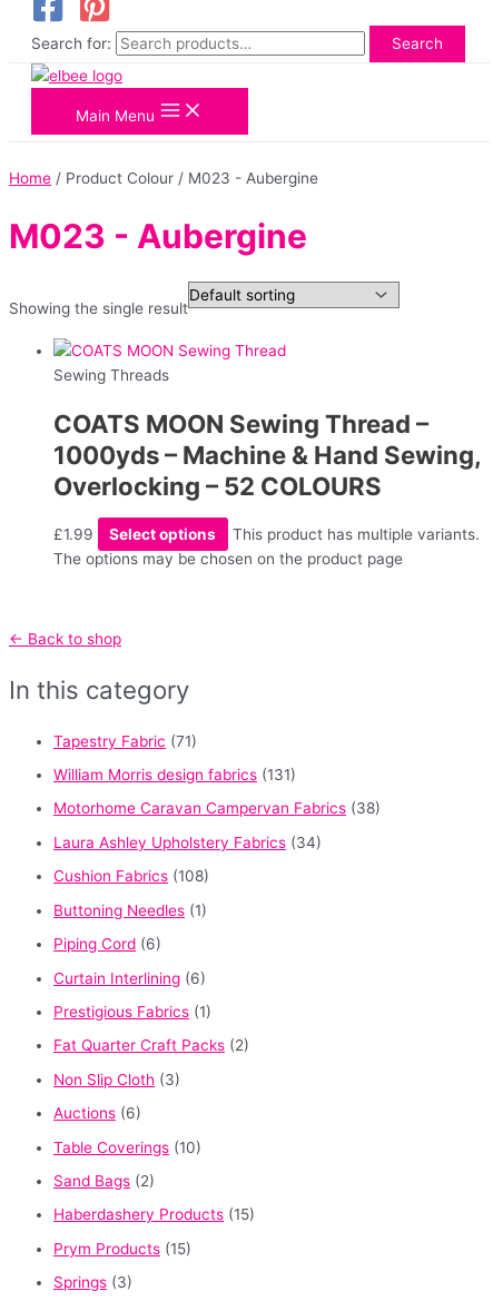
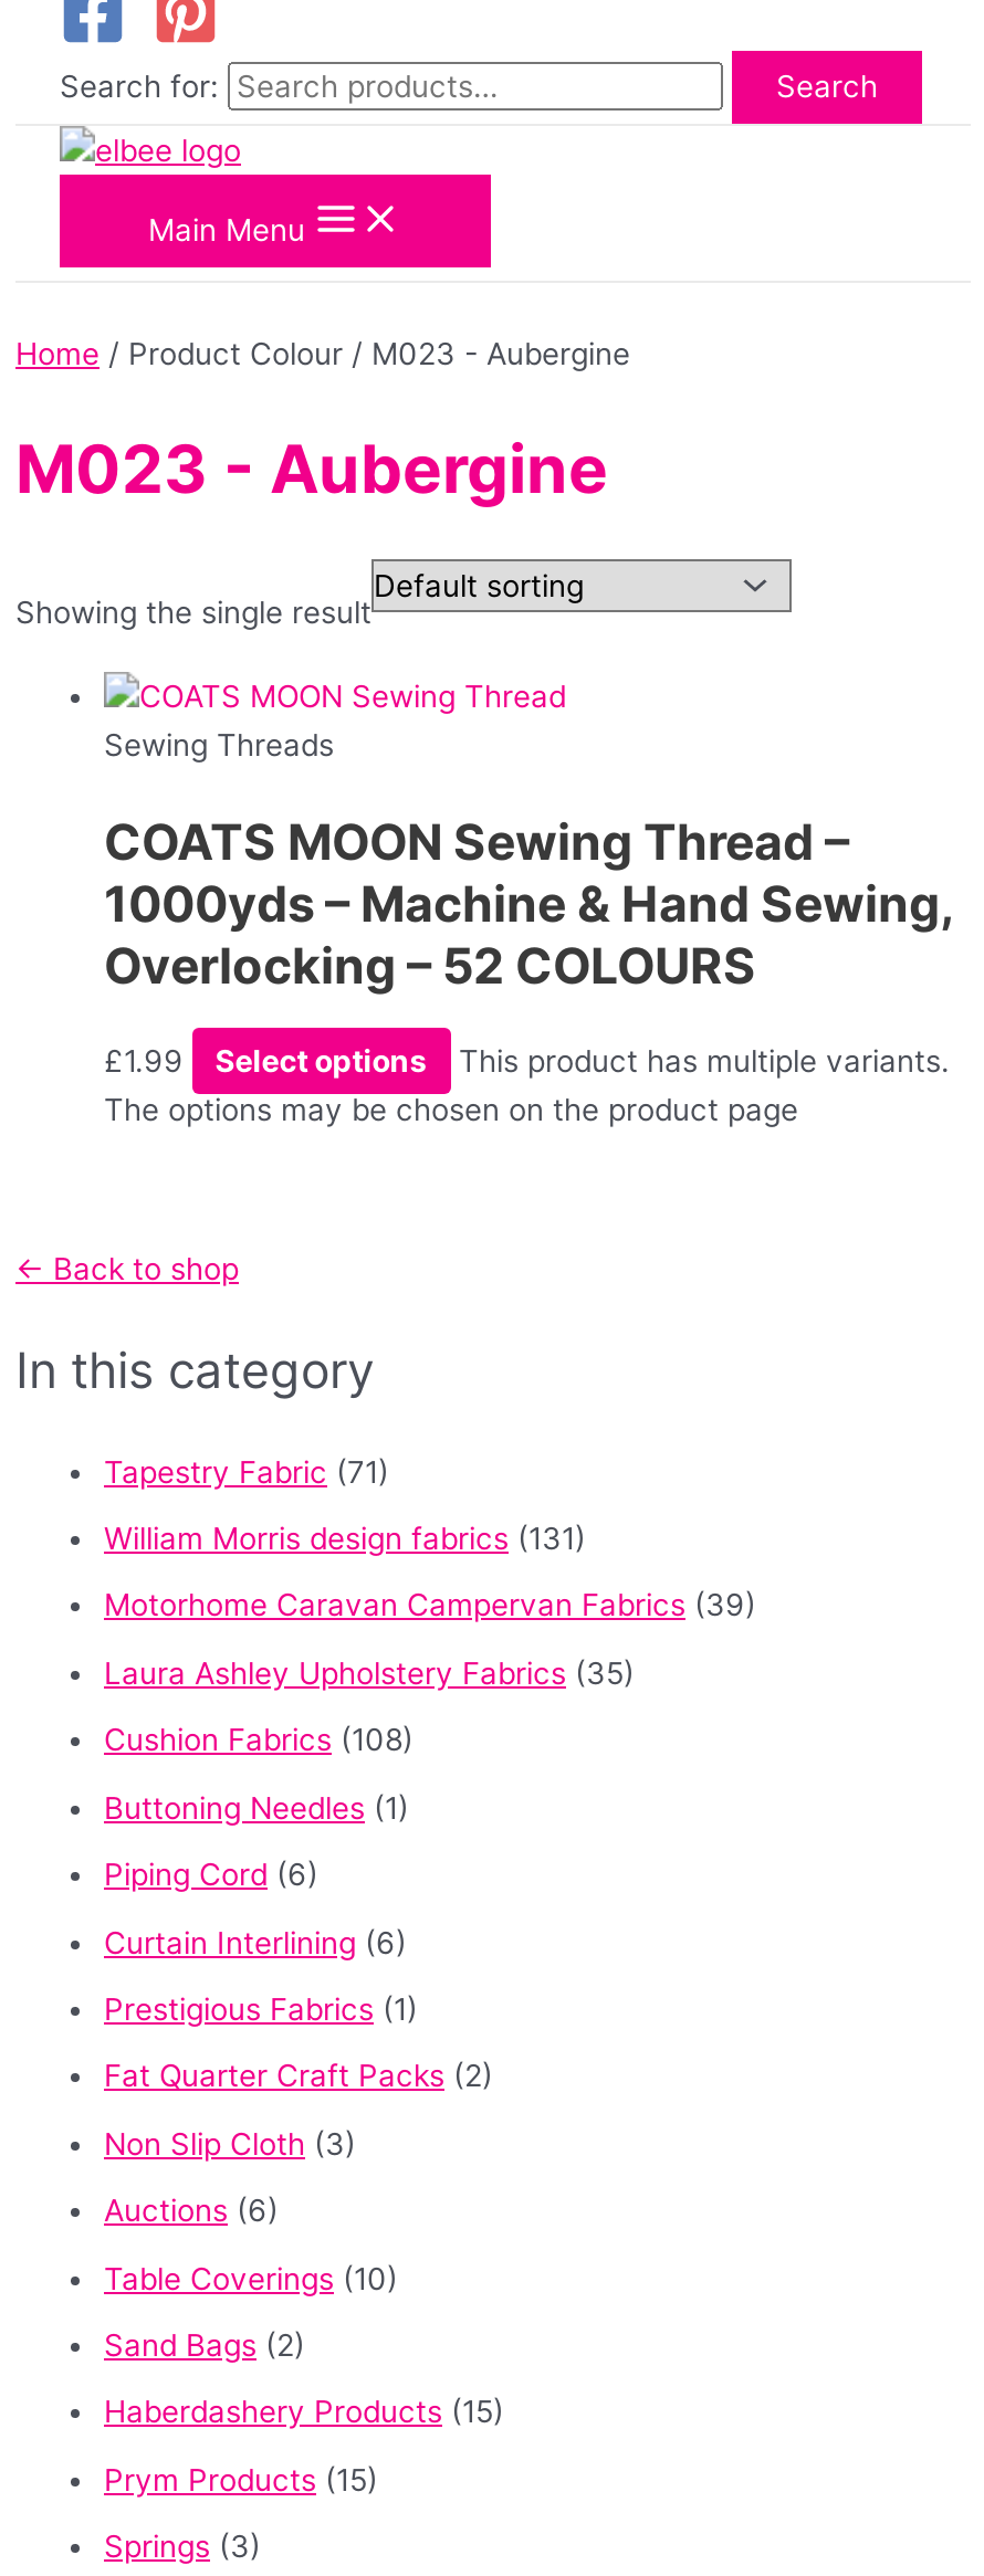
- Motorhome Caravan Campervan Fabrics (38)
+ Motorhome Caravan Campervan Fabrics (39)

- Laura Ashley Upholstery Fabrics (34)
+ Laura Ashley Upholstery Fabrics (35)
